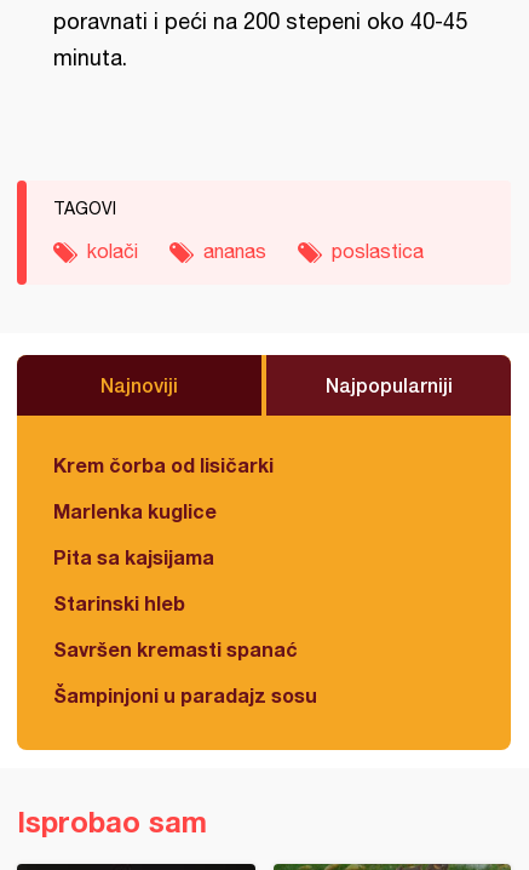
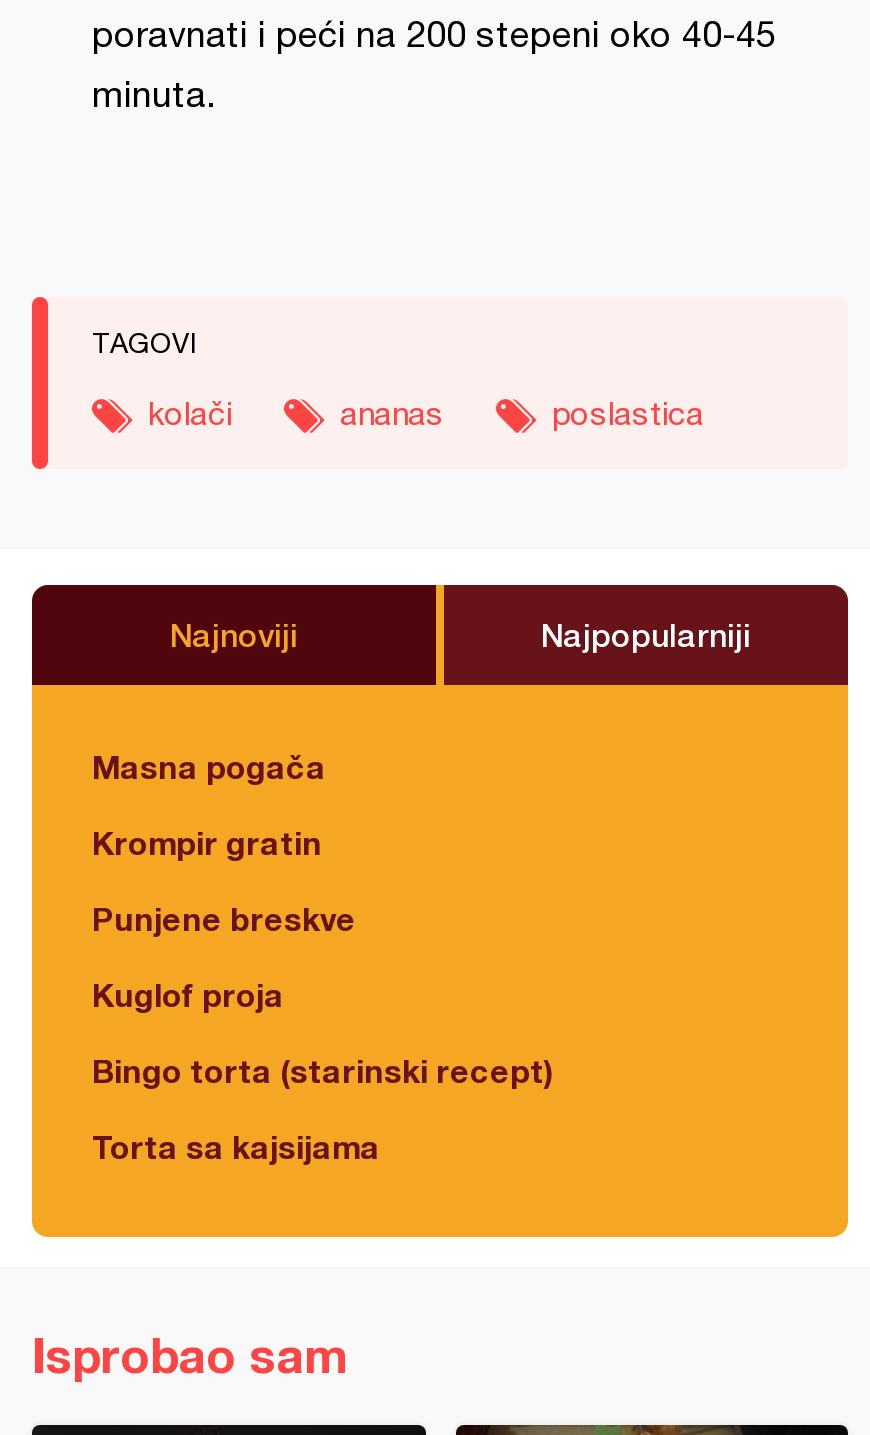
- Krem čorba od lisičarki
+ Masna pogača

- Marlenka kuglice
+ Krompir gratin

- Pita sa kajsijama
+ Punjene breskve

- Starinski hleb
+ Kuglof proja

- Savršen kremasti spanać
+ Bingo torta (starinski recept)

- Šampinjoni u paradajz sosu
+ Torta sa kajsijama
